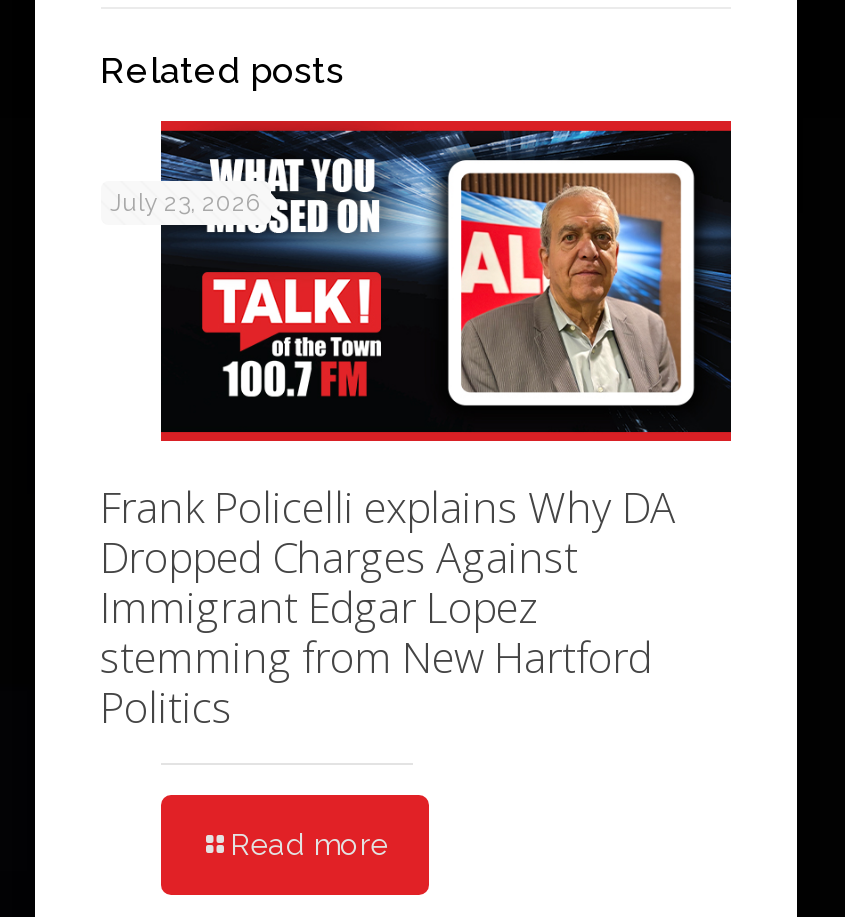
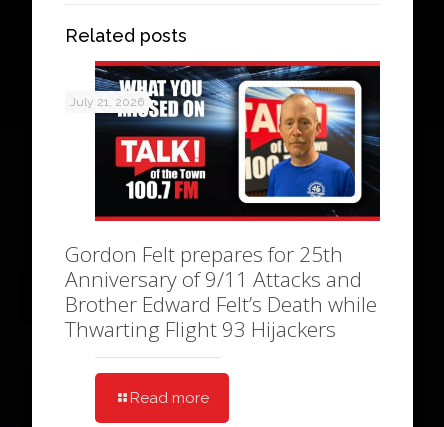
- [image]
+ [image]

- July 23, 2026
+ July 21, 2026

- Frank Policelli explains Why DA
- Dropped Charges Against
- Immigrant Edgar Lopez
- stemming from New Hartford
- Politics
+ Gordon Felt prepares for 25th
+ Anniversary of 9/11 Attacks and
+ Brother Edward Felt’s Death while
+ Thwarting Flight 93 Hijackers
